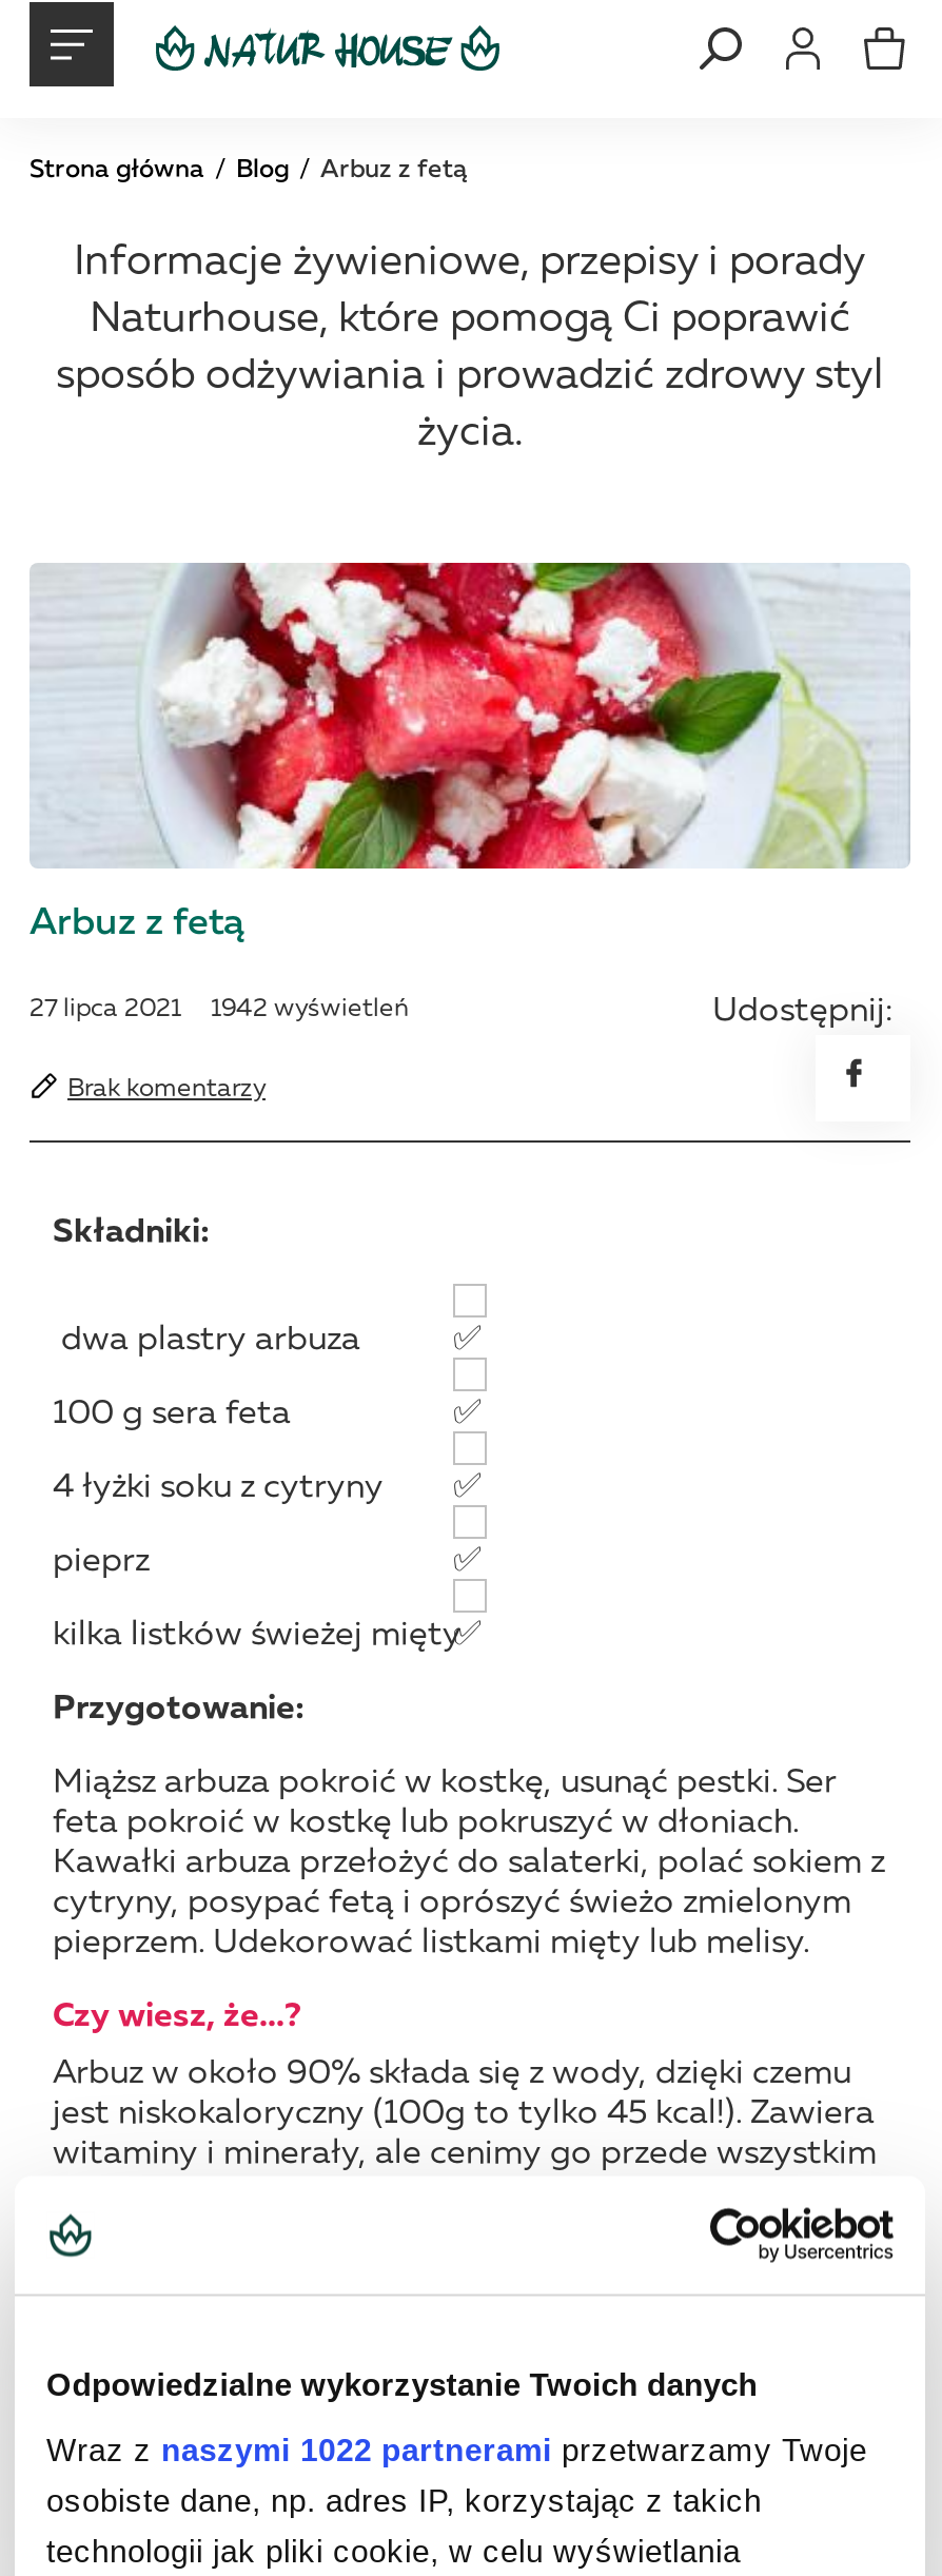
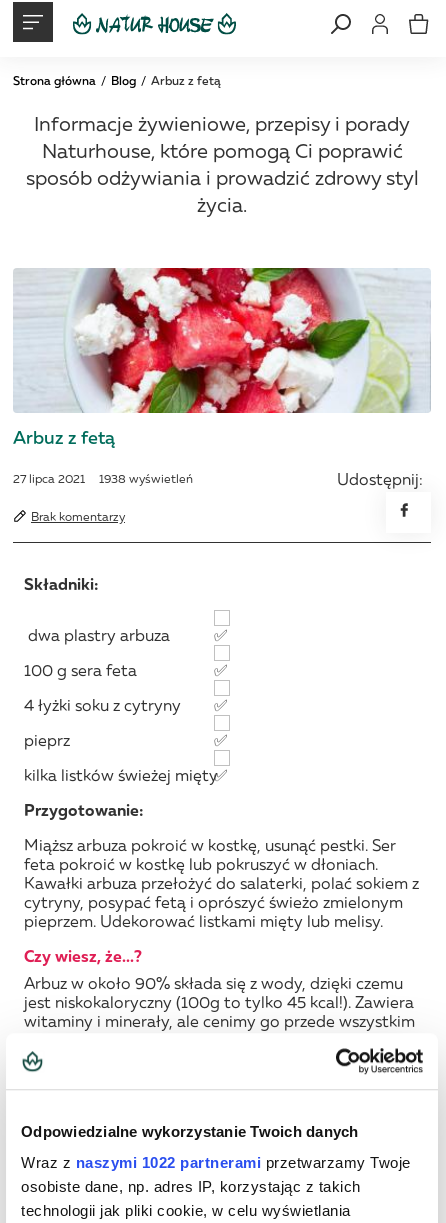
- 27 lipca 2021 1942 wyświetleń
+ 27 lipca 2021 1938 wyświetleń
